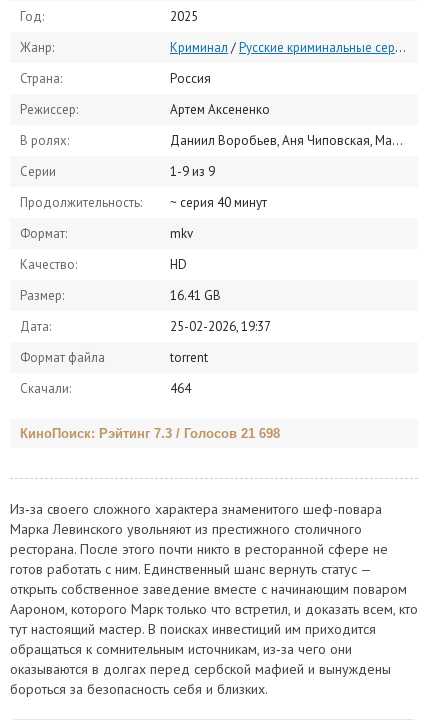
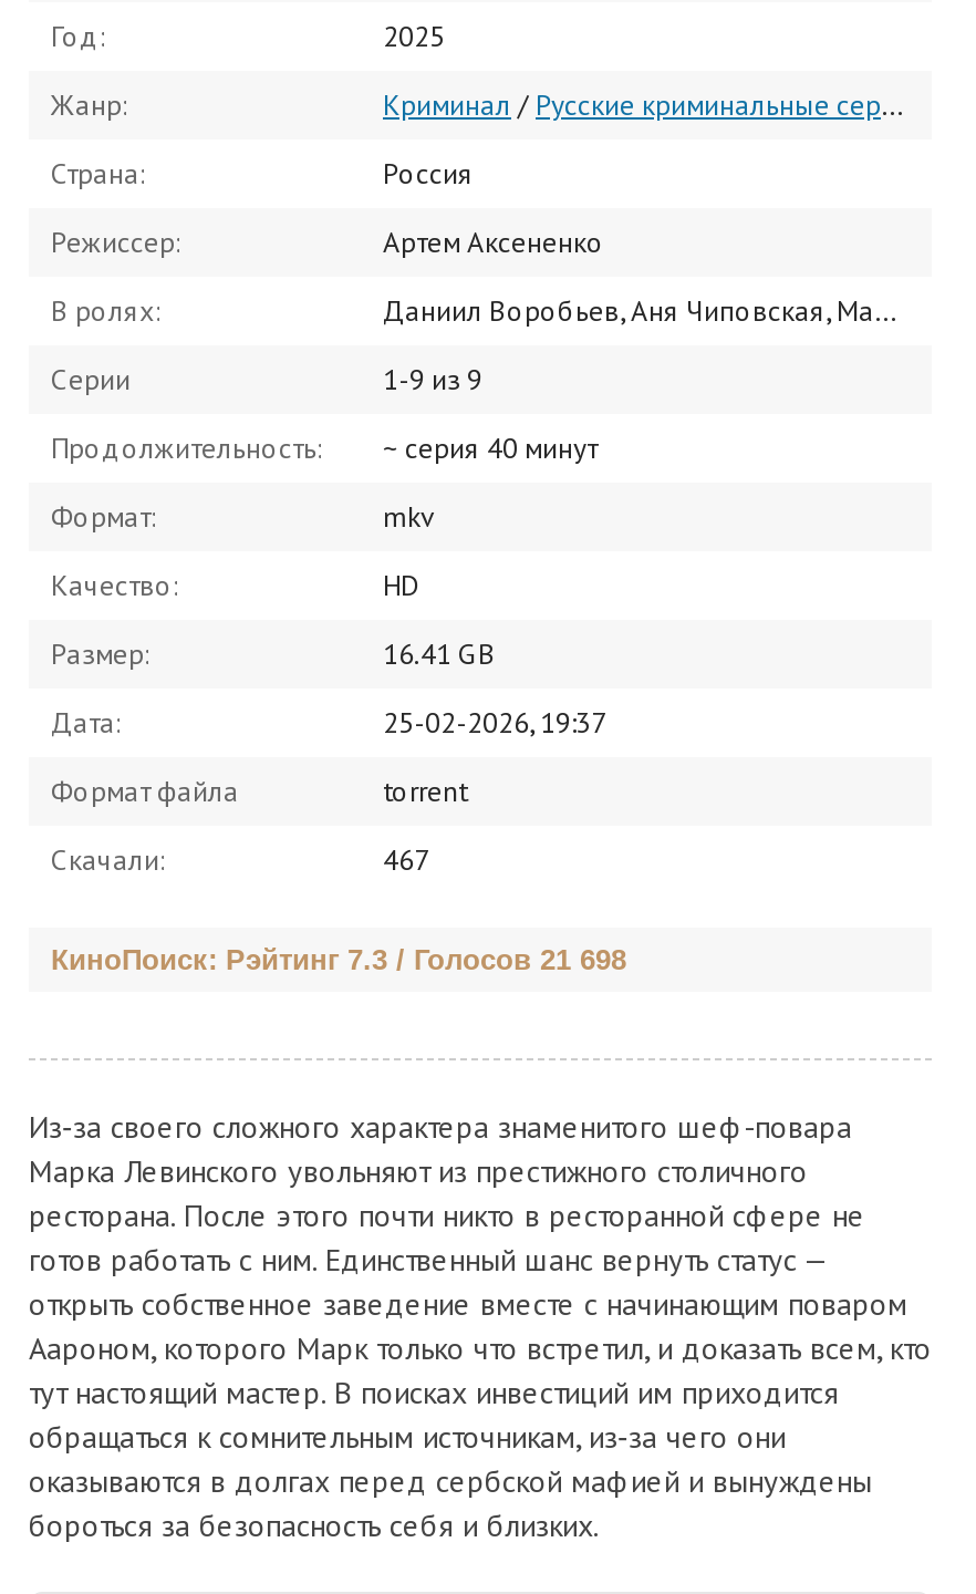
- 464
+ 467
